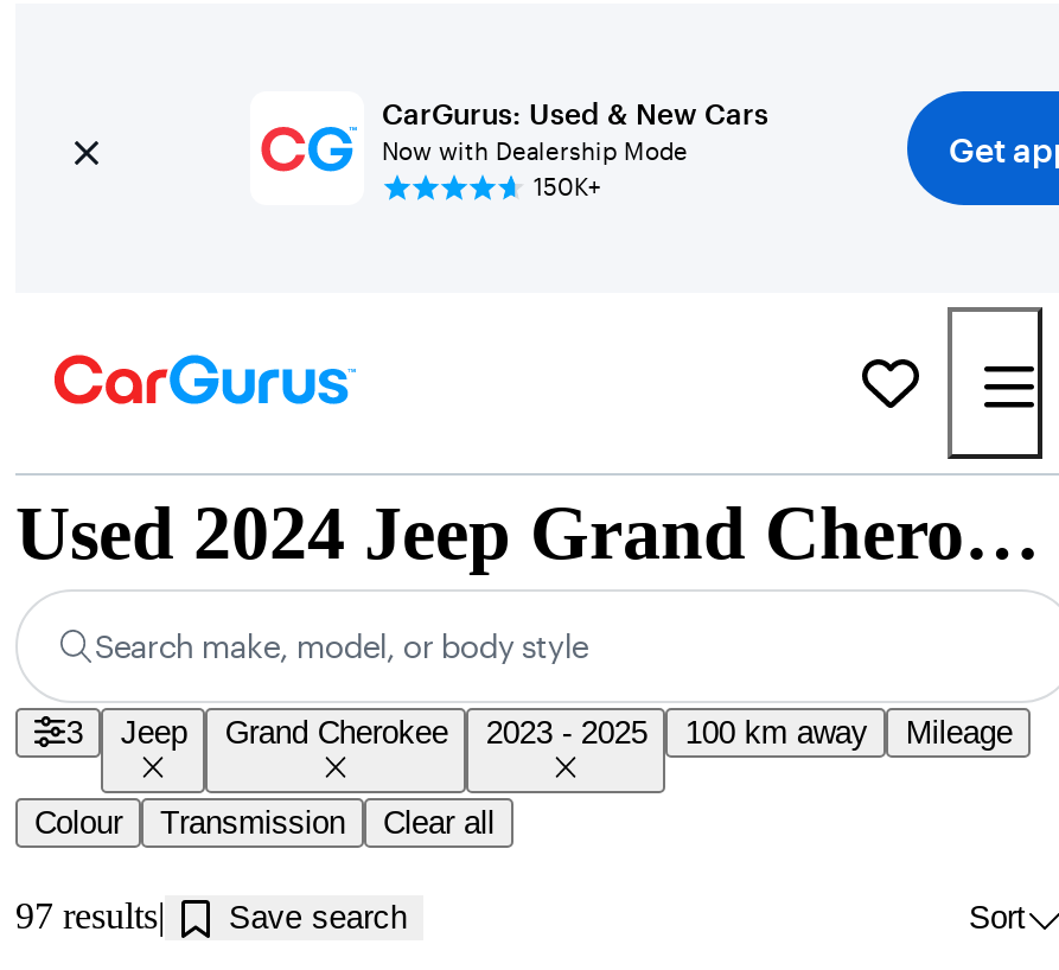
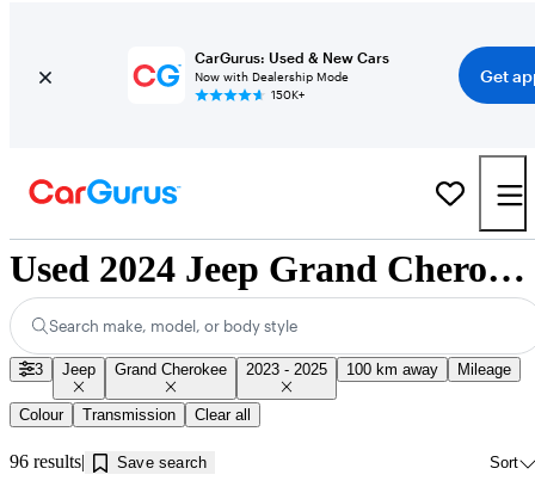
- 97 results Save search
+ 96 results Save search
